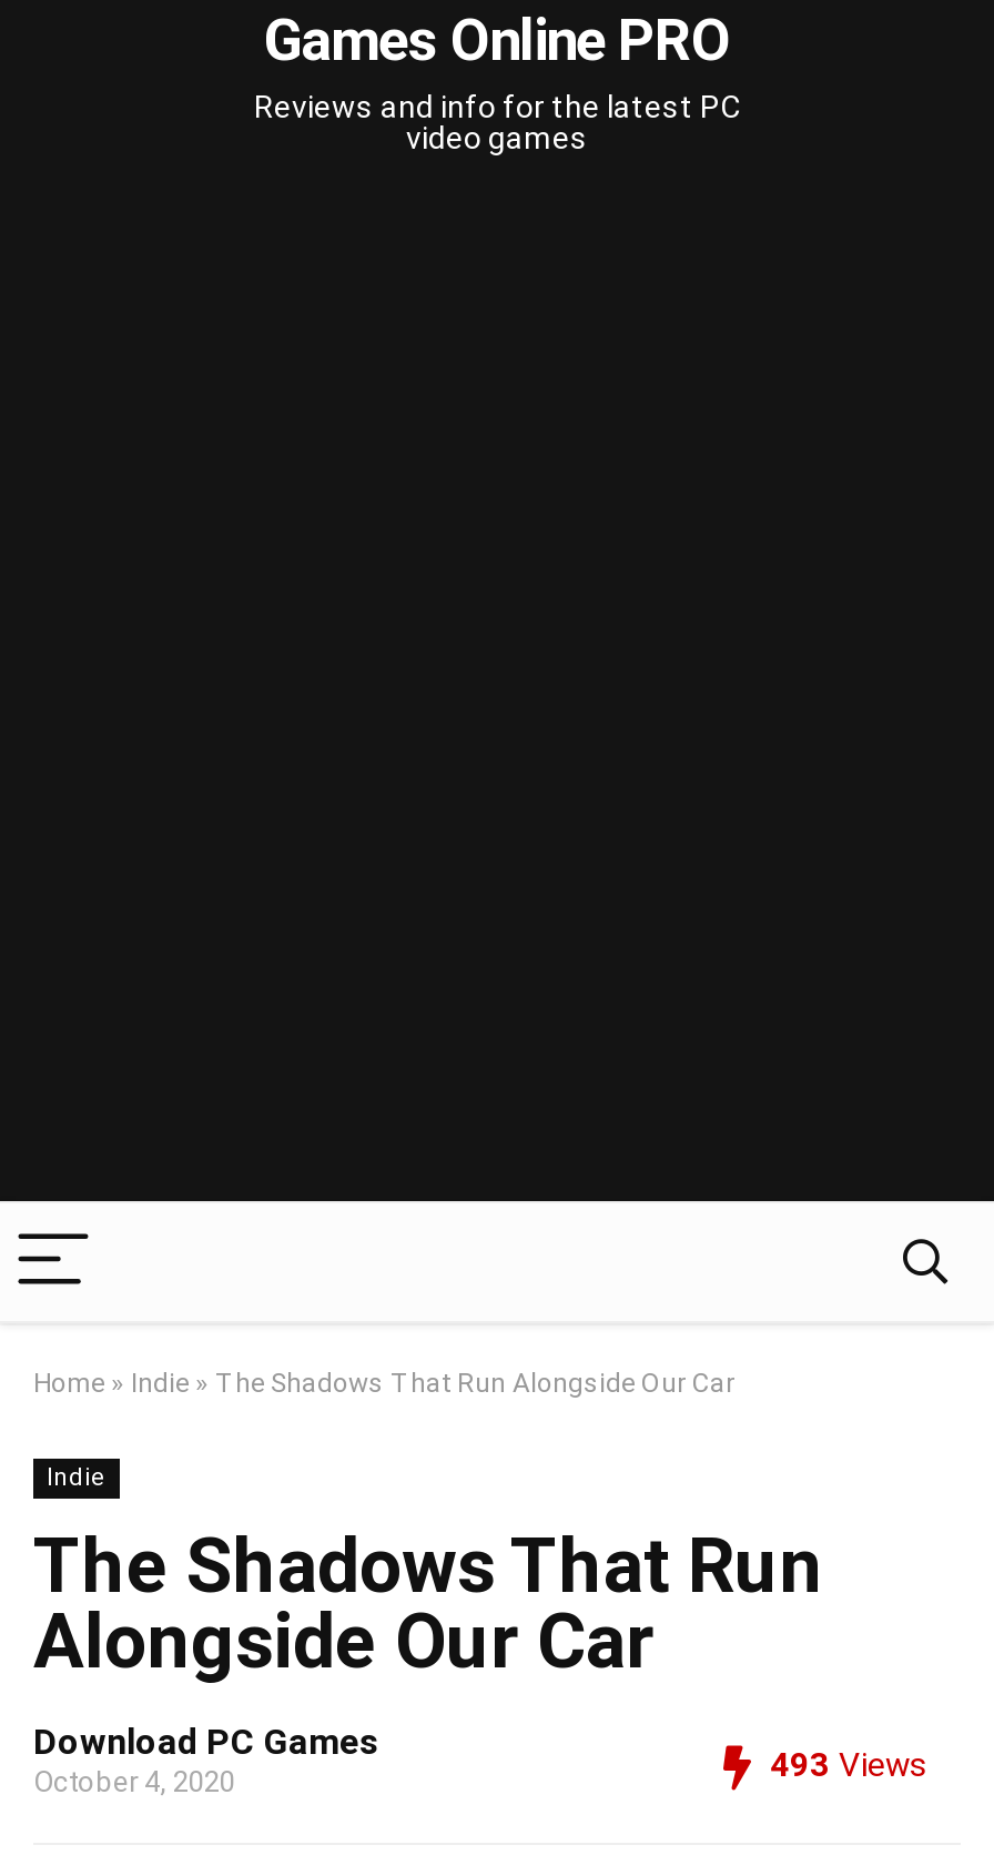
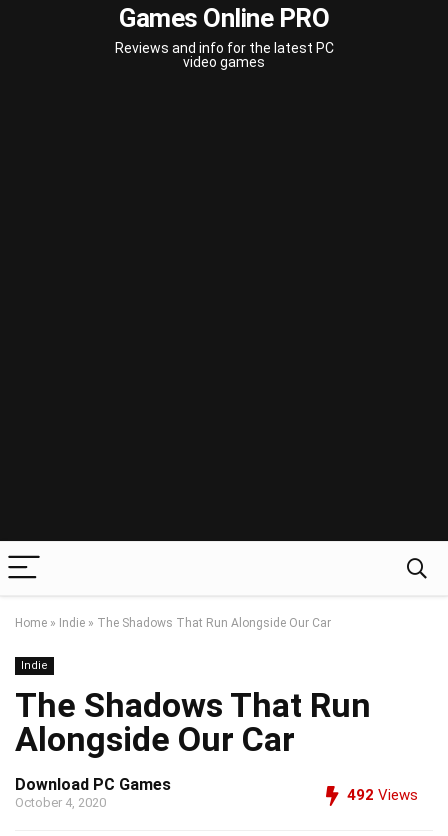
- 493 Views
+ 492 Views
